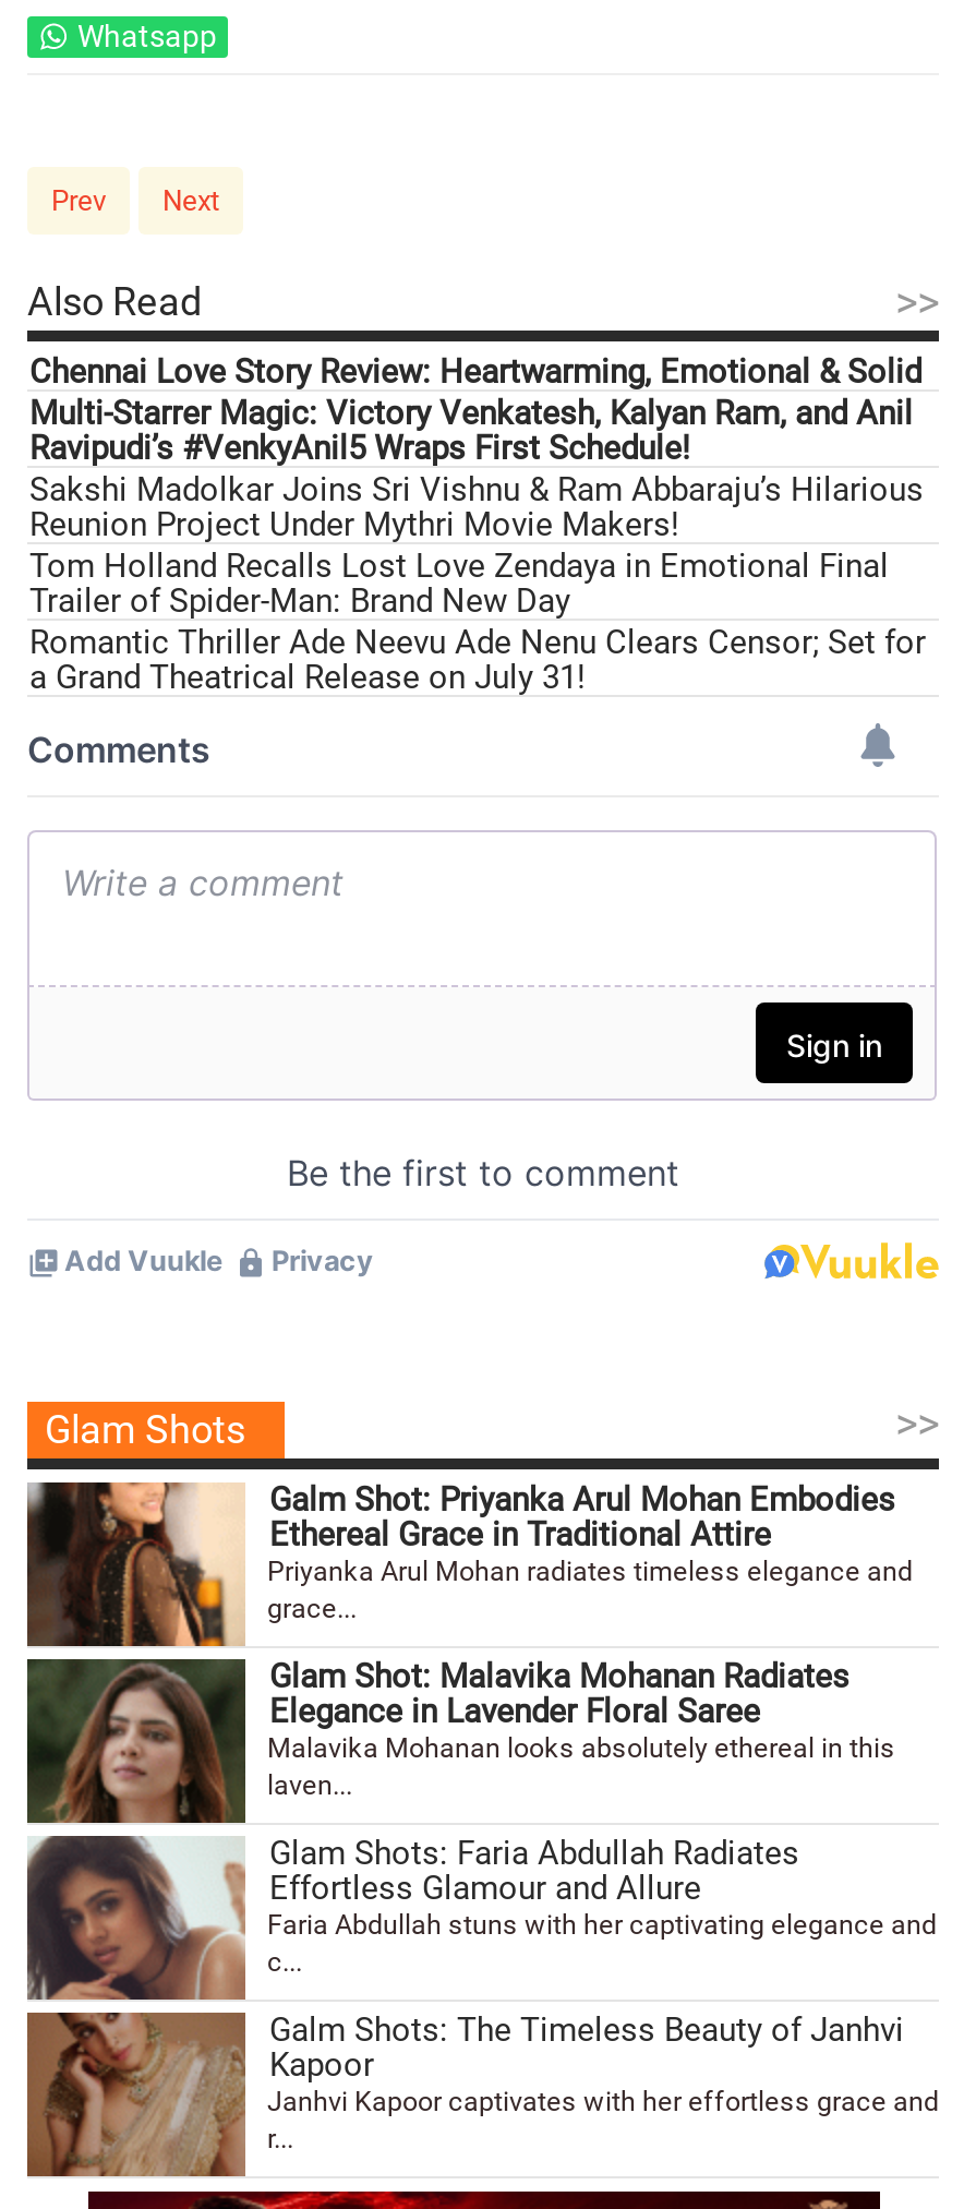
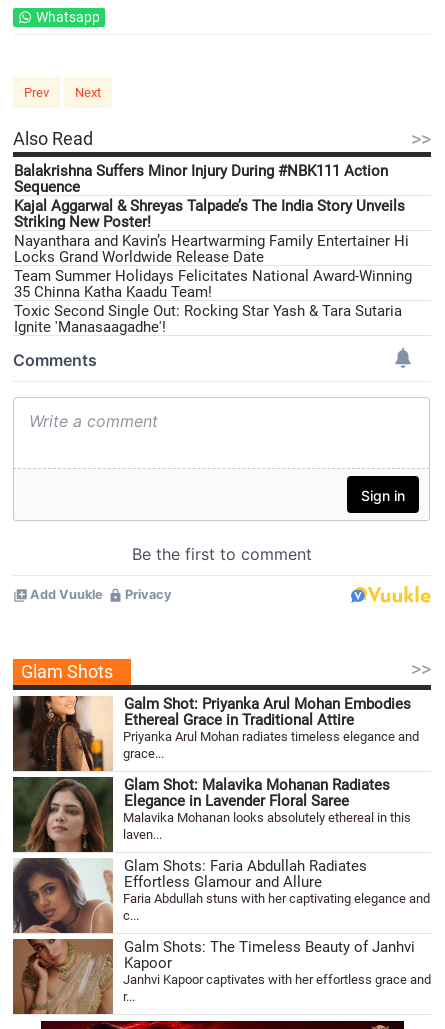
- Chennai Love Story Review: Heartwarming, Emotional & Solid
- Multi-Starrer Magic: Victory Venkatesh, Kalyan Ram, and Anil
- Ravipudi’s #VenkyAnil5 Wraps First Schedule!
- Sakshi Madolkar Joins Sri Vishnu & Ram Abbaraju’s Hilarious
- Reunion Project Under Mythri Movie Makers!
- Tom Holland Recalls Lost Love Zendaya in Emotional Final
- Trailer of Spider-Man: Brand New Day
- Romantic Thriller Ade Neevu Ade Nenu Clears Censor; Set for
- a Grand Theatrical Release on July 31!
+ Balakrishna Suffers Minor Injury During #NBK111 Action
+ Sequence
+ Kajal Aggarwal & Shreyas Talpade’s The India Story Unveils
+ Striking New Poster!
+ Nayanthara and Kavin’s Heartwarming Family Entertainer Hi
+ Locks Grand Worldwide Release Date
+ Team Summer Holidays Felicitates National Award-Winning
+ 35 Chinna Katha Kaadu Team!
+ Toxic Second Single Out: Rocking Star Yash & Tara Sutaria
+ Ignite 'Manasaagadhe'!
